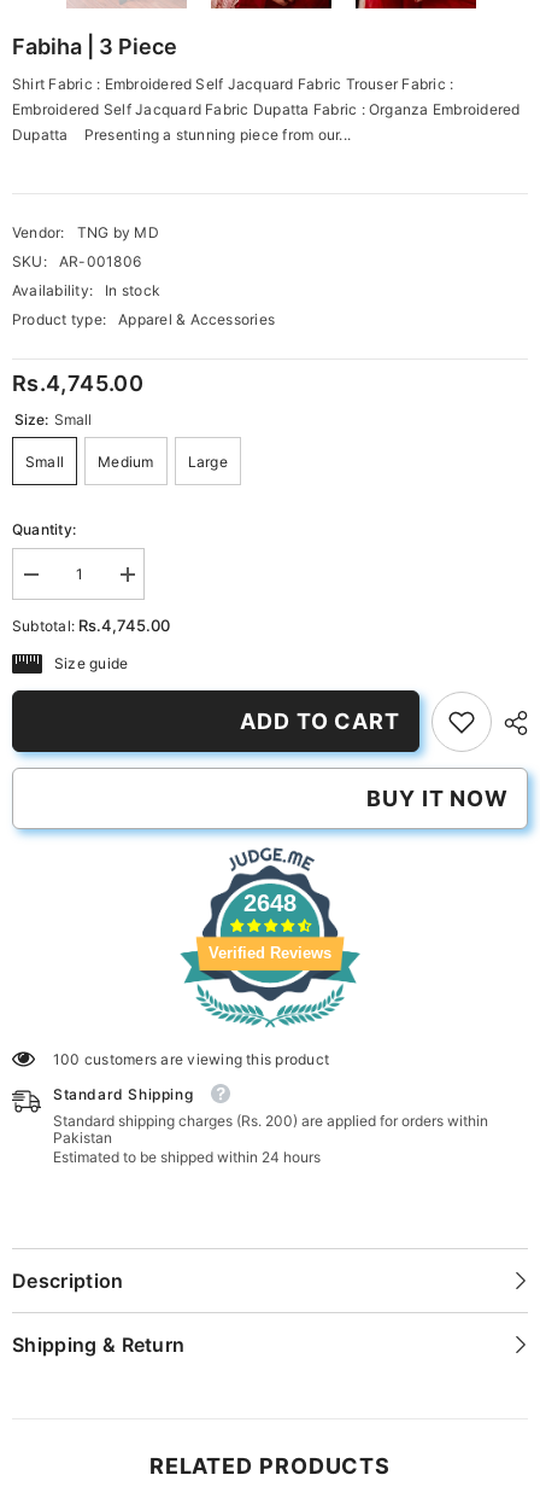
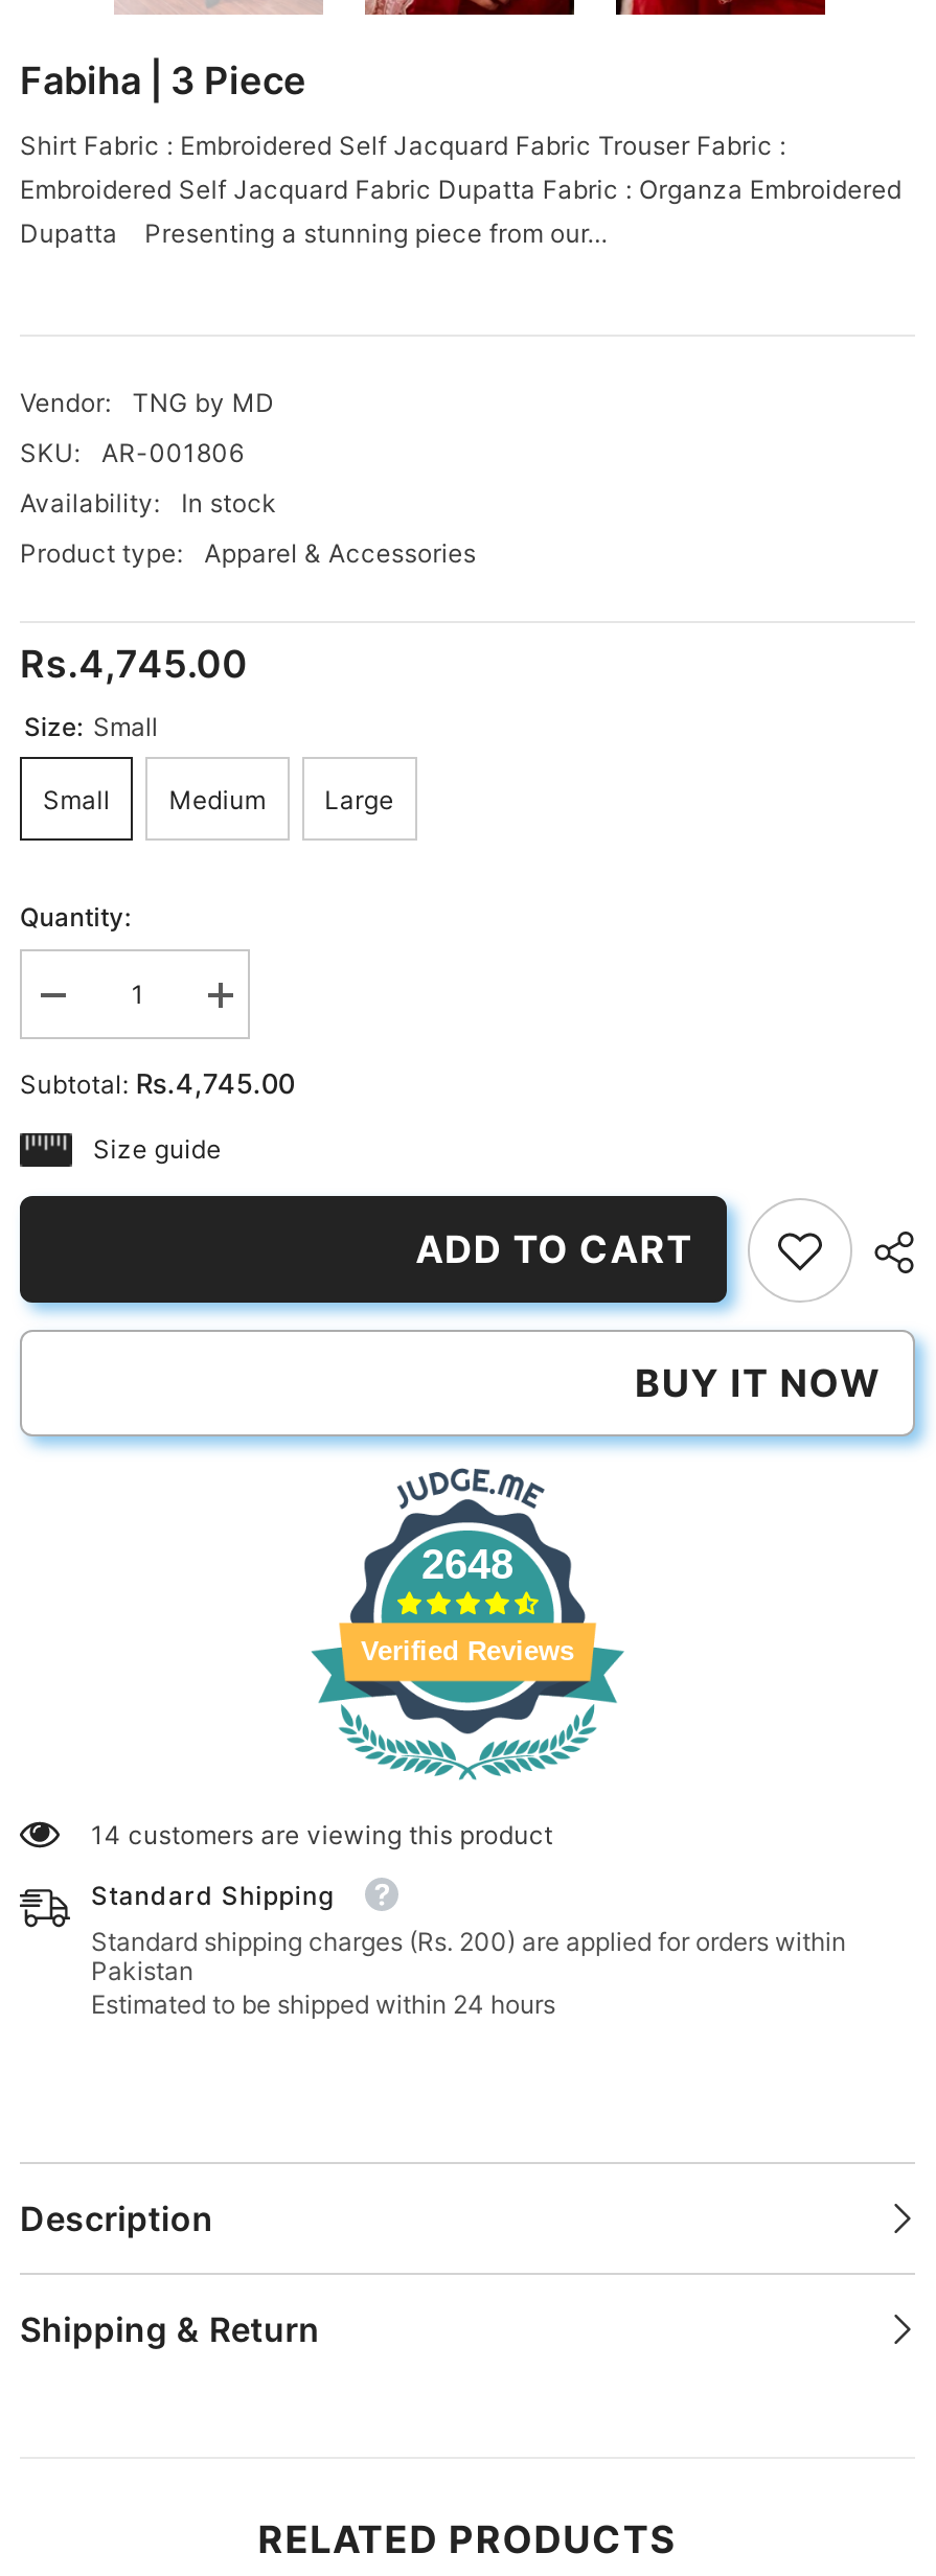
- 100 customers are viewing this product
+ 14 customers are viewing this product
